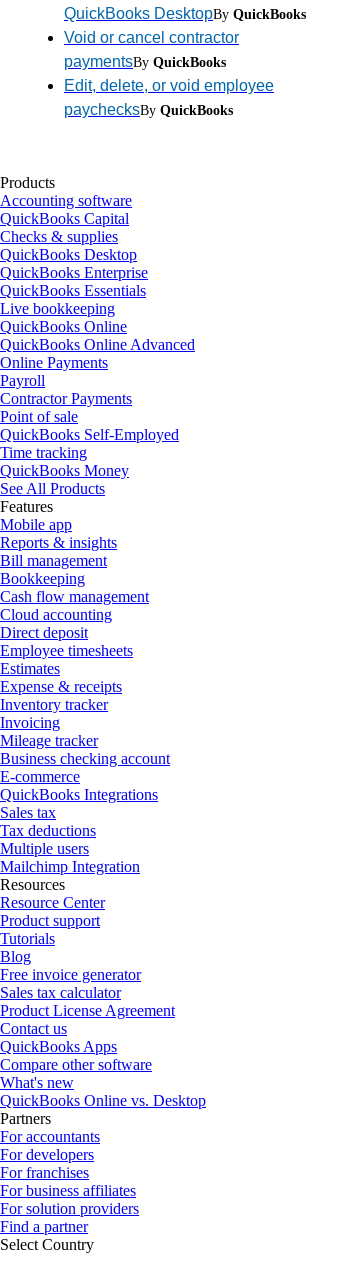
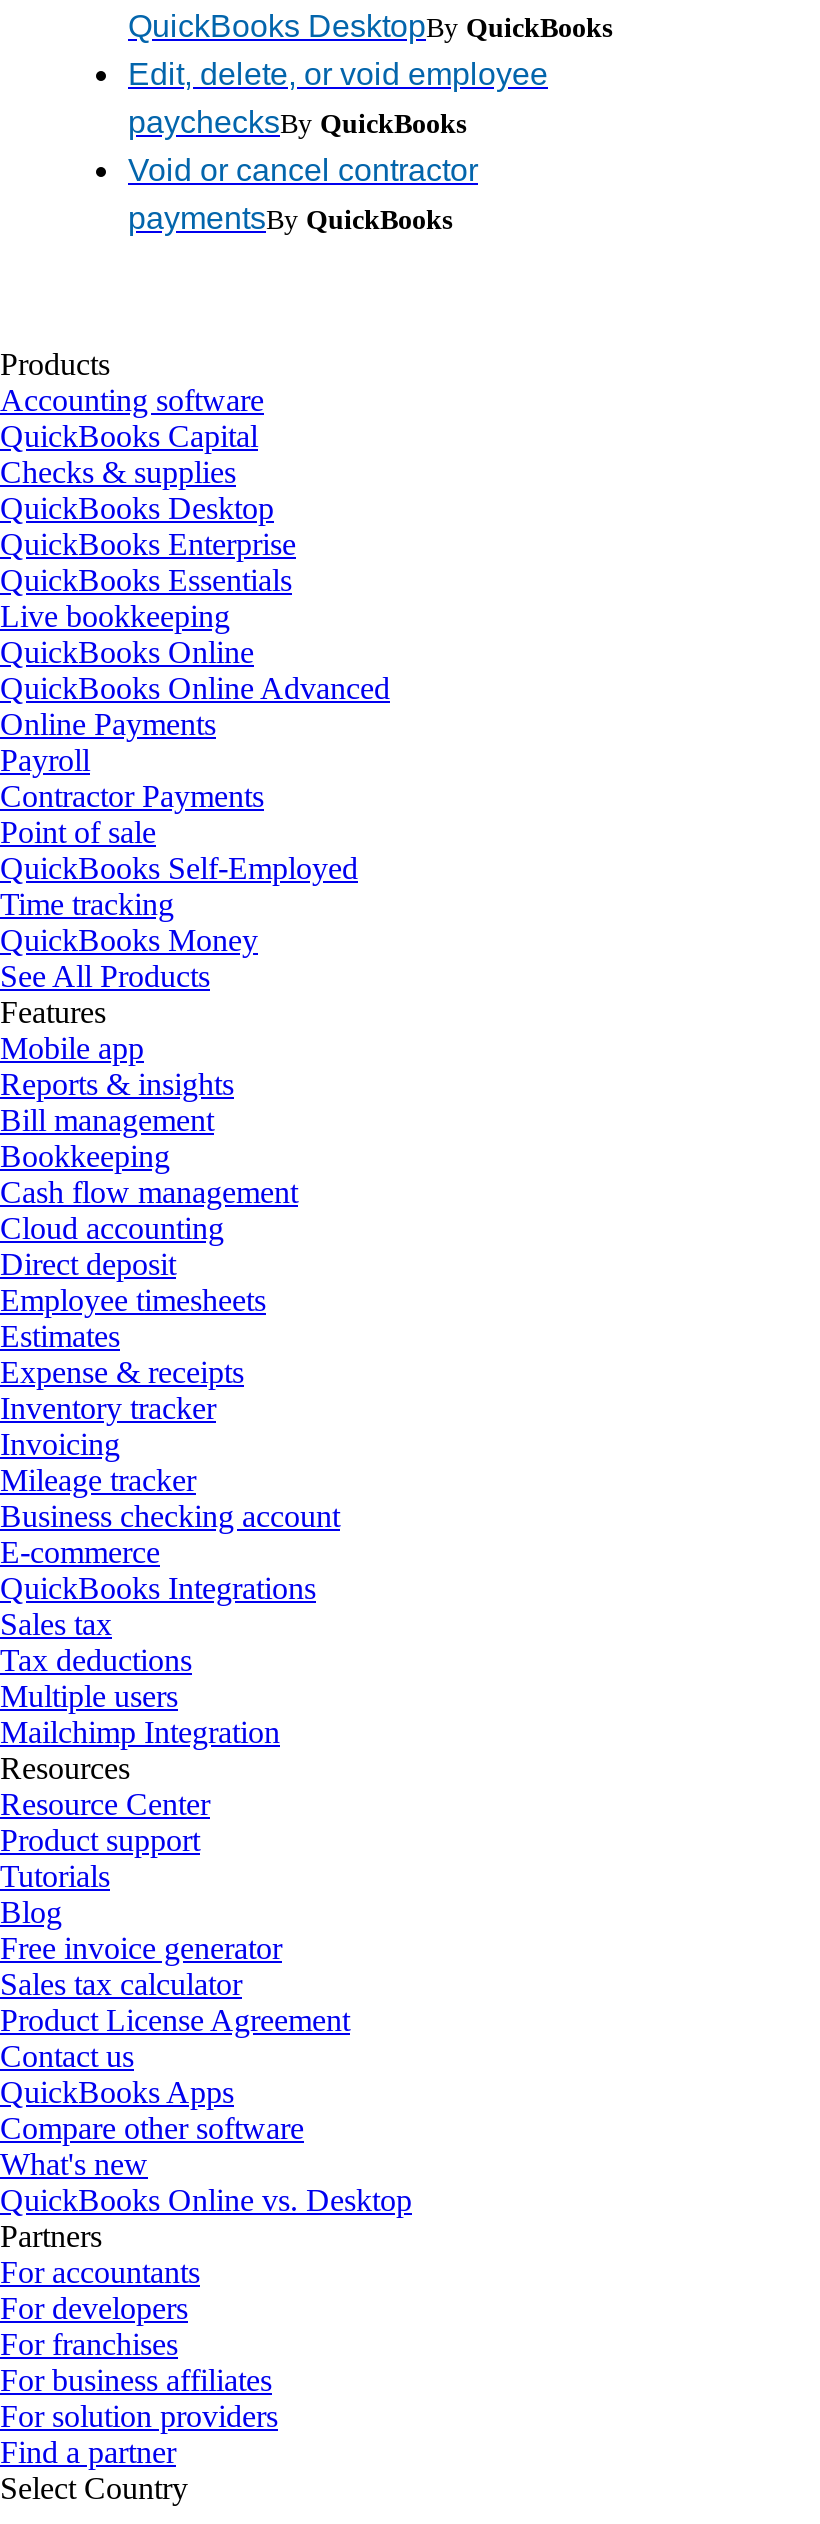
moved down: Void or cancel contractor | paymentsBy QuickBooks

moved up: Edit, delete, or void employee | paychecksBy QuickBooks
